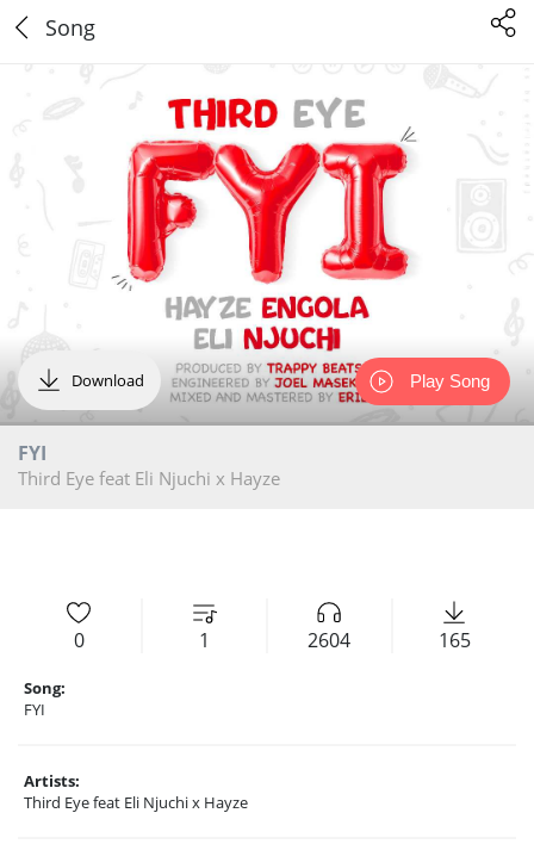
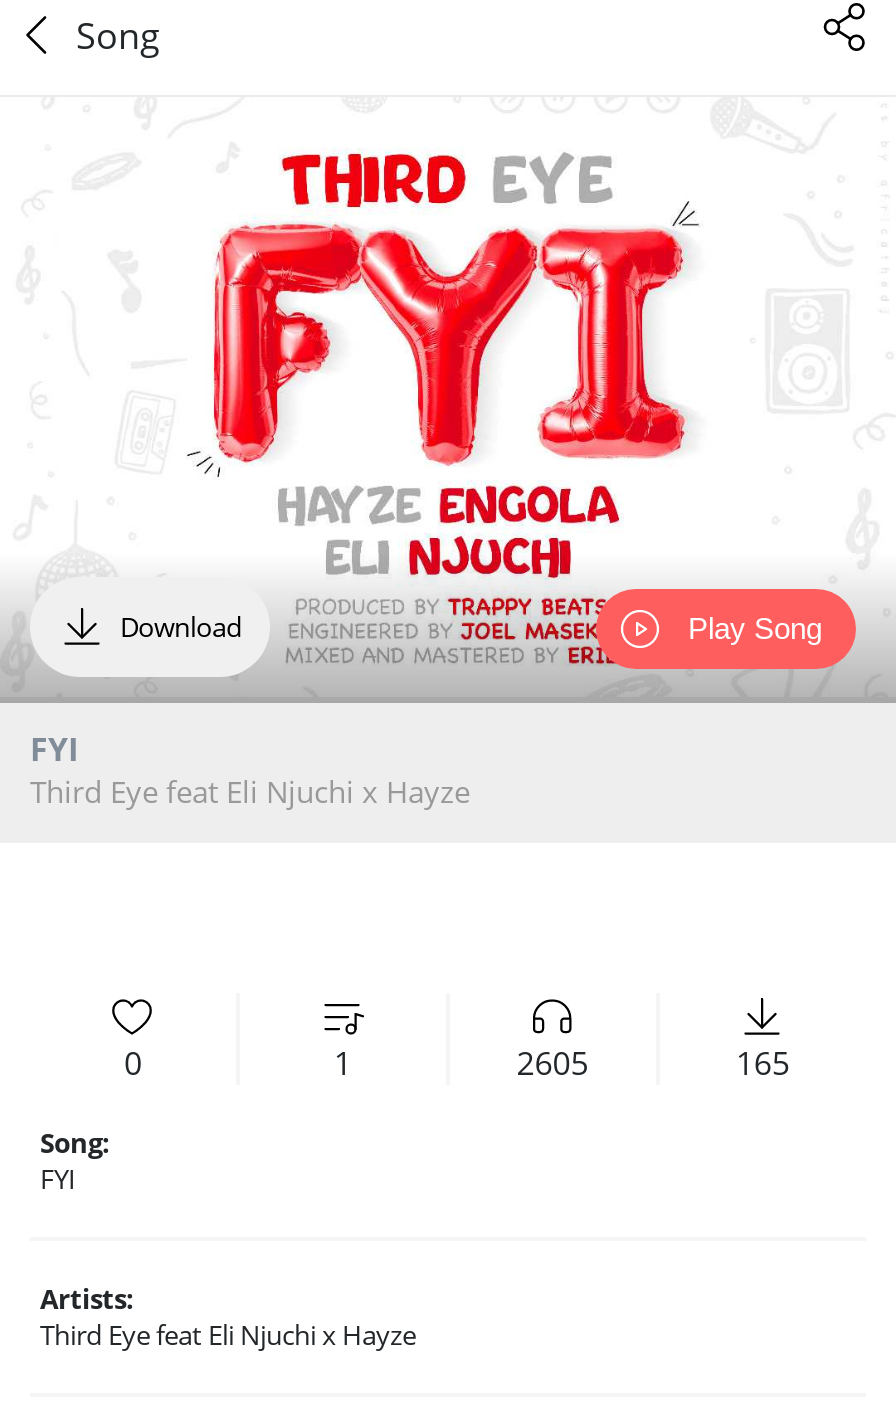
- 2604
+ 2605
